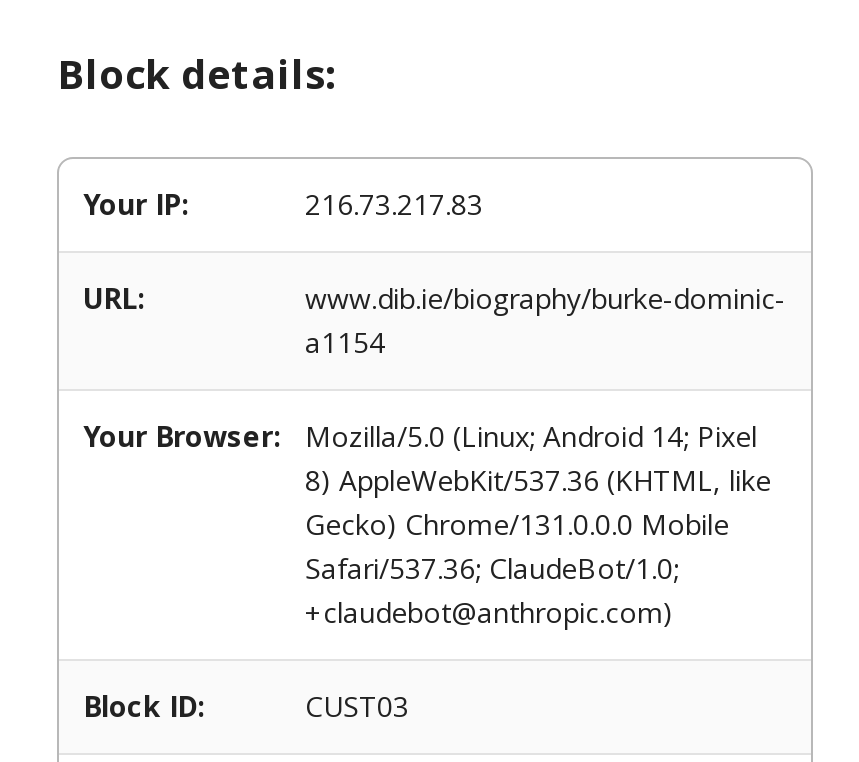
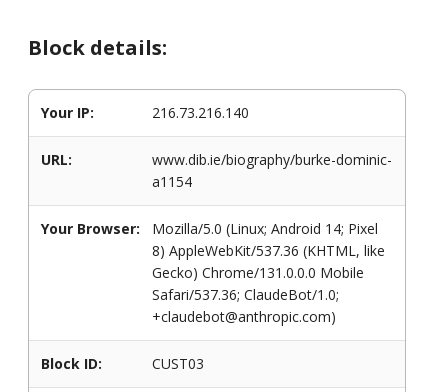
- 216.73.217.83
+ 216.73.216.140
